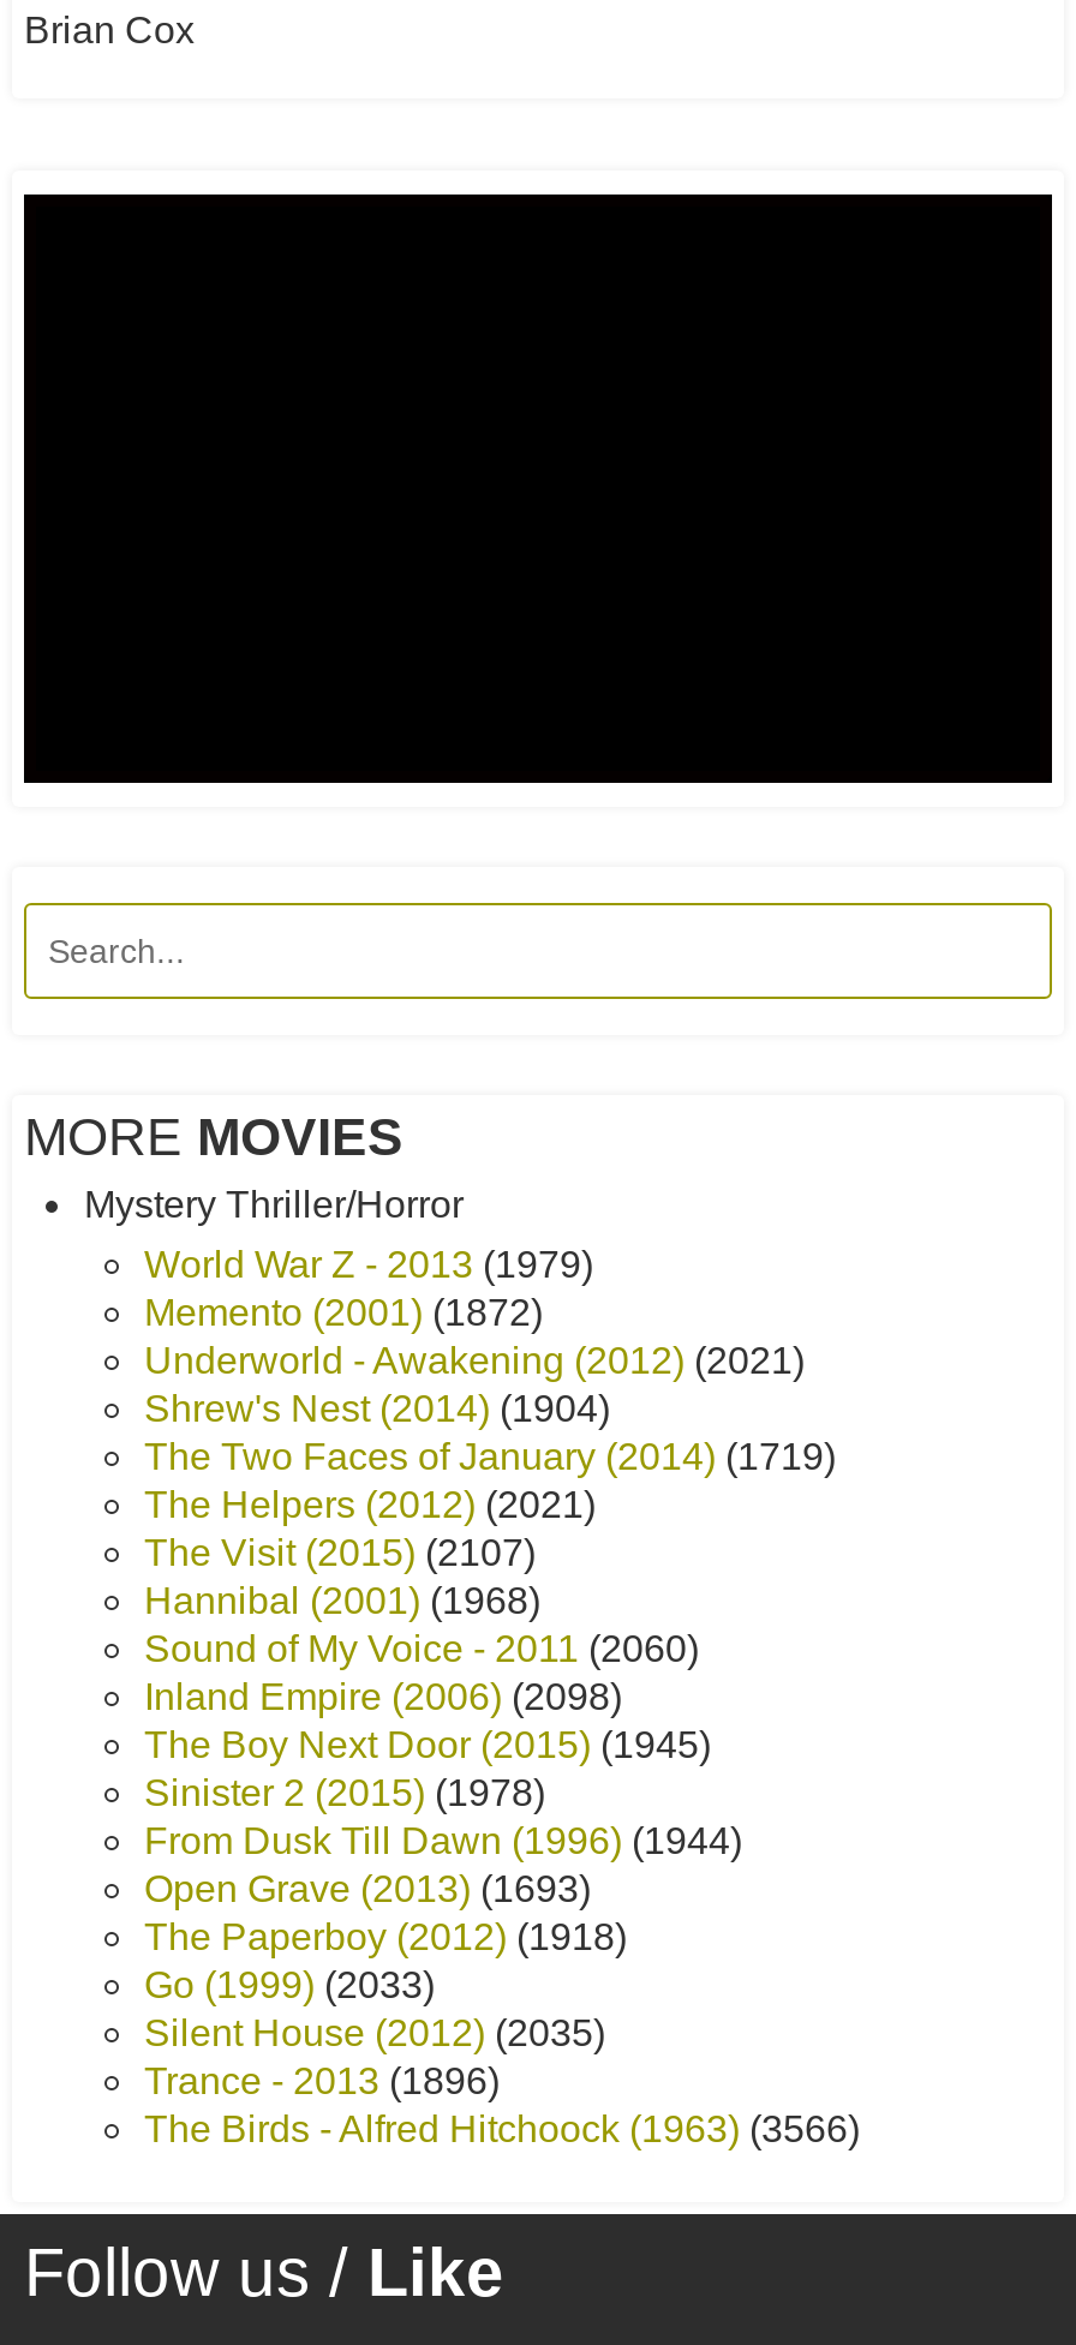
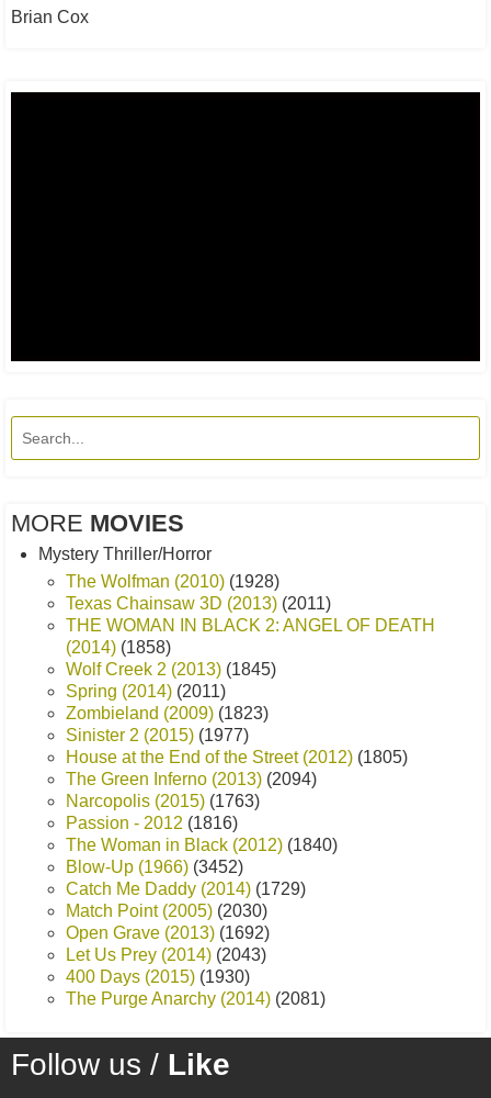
- World War Z - 2013 (1979)
- Memento (2001) (1872)
- Underworld - Awakening (2012) (2021)
- Shrew's Nest (2014) (1904)
- The Two Faces of January (2014) (1719)
- The Helpers (2012) (2021)
- The Visit (2015) (2107)
- Hannibal (2001) (1968)
- Sound of My Voice - 2011 (2060)
- Inland Empire (2006) (2098)
- The Boy Next Door (2015) (1945)
- Sinister 2 (2015) (1978)
- From Dusk Till Dawn (1996) (1944)
- Open Grave (2013) (1693)
- The Paperboy (2012) (1918)
- Go (1999) (2033)
- Silent House (2012) (2035)
- Trance - 2013 (1896)
- The Birds - Alfred Hitchoock (1963) (3566)
+ The Wolfman (2010) (1928)
+ Texas Chainsaw 3D (2013) (2011)
+ THE WOMAN IN BLACK 2: ANGEL OF DEATH
+ (2014) (1858)
+ Wolf Creek 2 (2013) (1845)
+ Spring (2014) (2011)
+ Zombieland (2009) (1823)
+ Sinister 2 (2015) (1977)
+ House at the End of the Street (2012) (1805)
+ The Green Inferno (2013) (2094)
+ Narcopolis (2015) (1763)
+ Passion - 2012 (1816)
+ The Woman in Black (2012) (1840)
+ Blow-Up (1966) (3452)
+ Catch Me Daddy (2014) (1729)
+ Match Point (2005) (2030)
+ Open Grave (2013) (1692)
+ Let Us Prey (2014) (2043)
+ 400 Days (2015) (1930)
+ The Purge Anarchy (2014) (2081)
